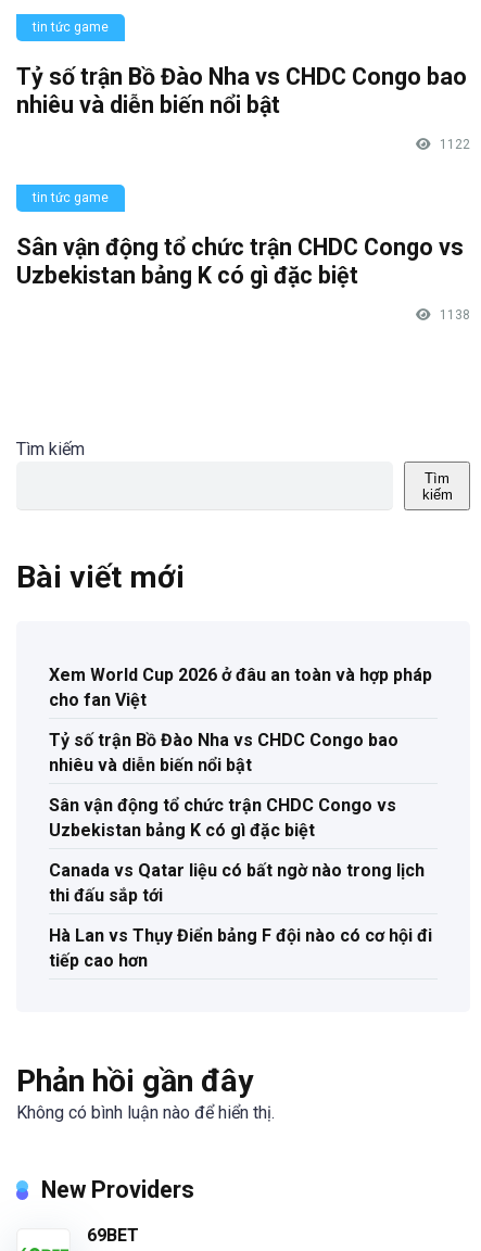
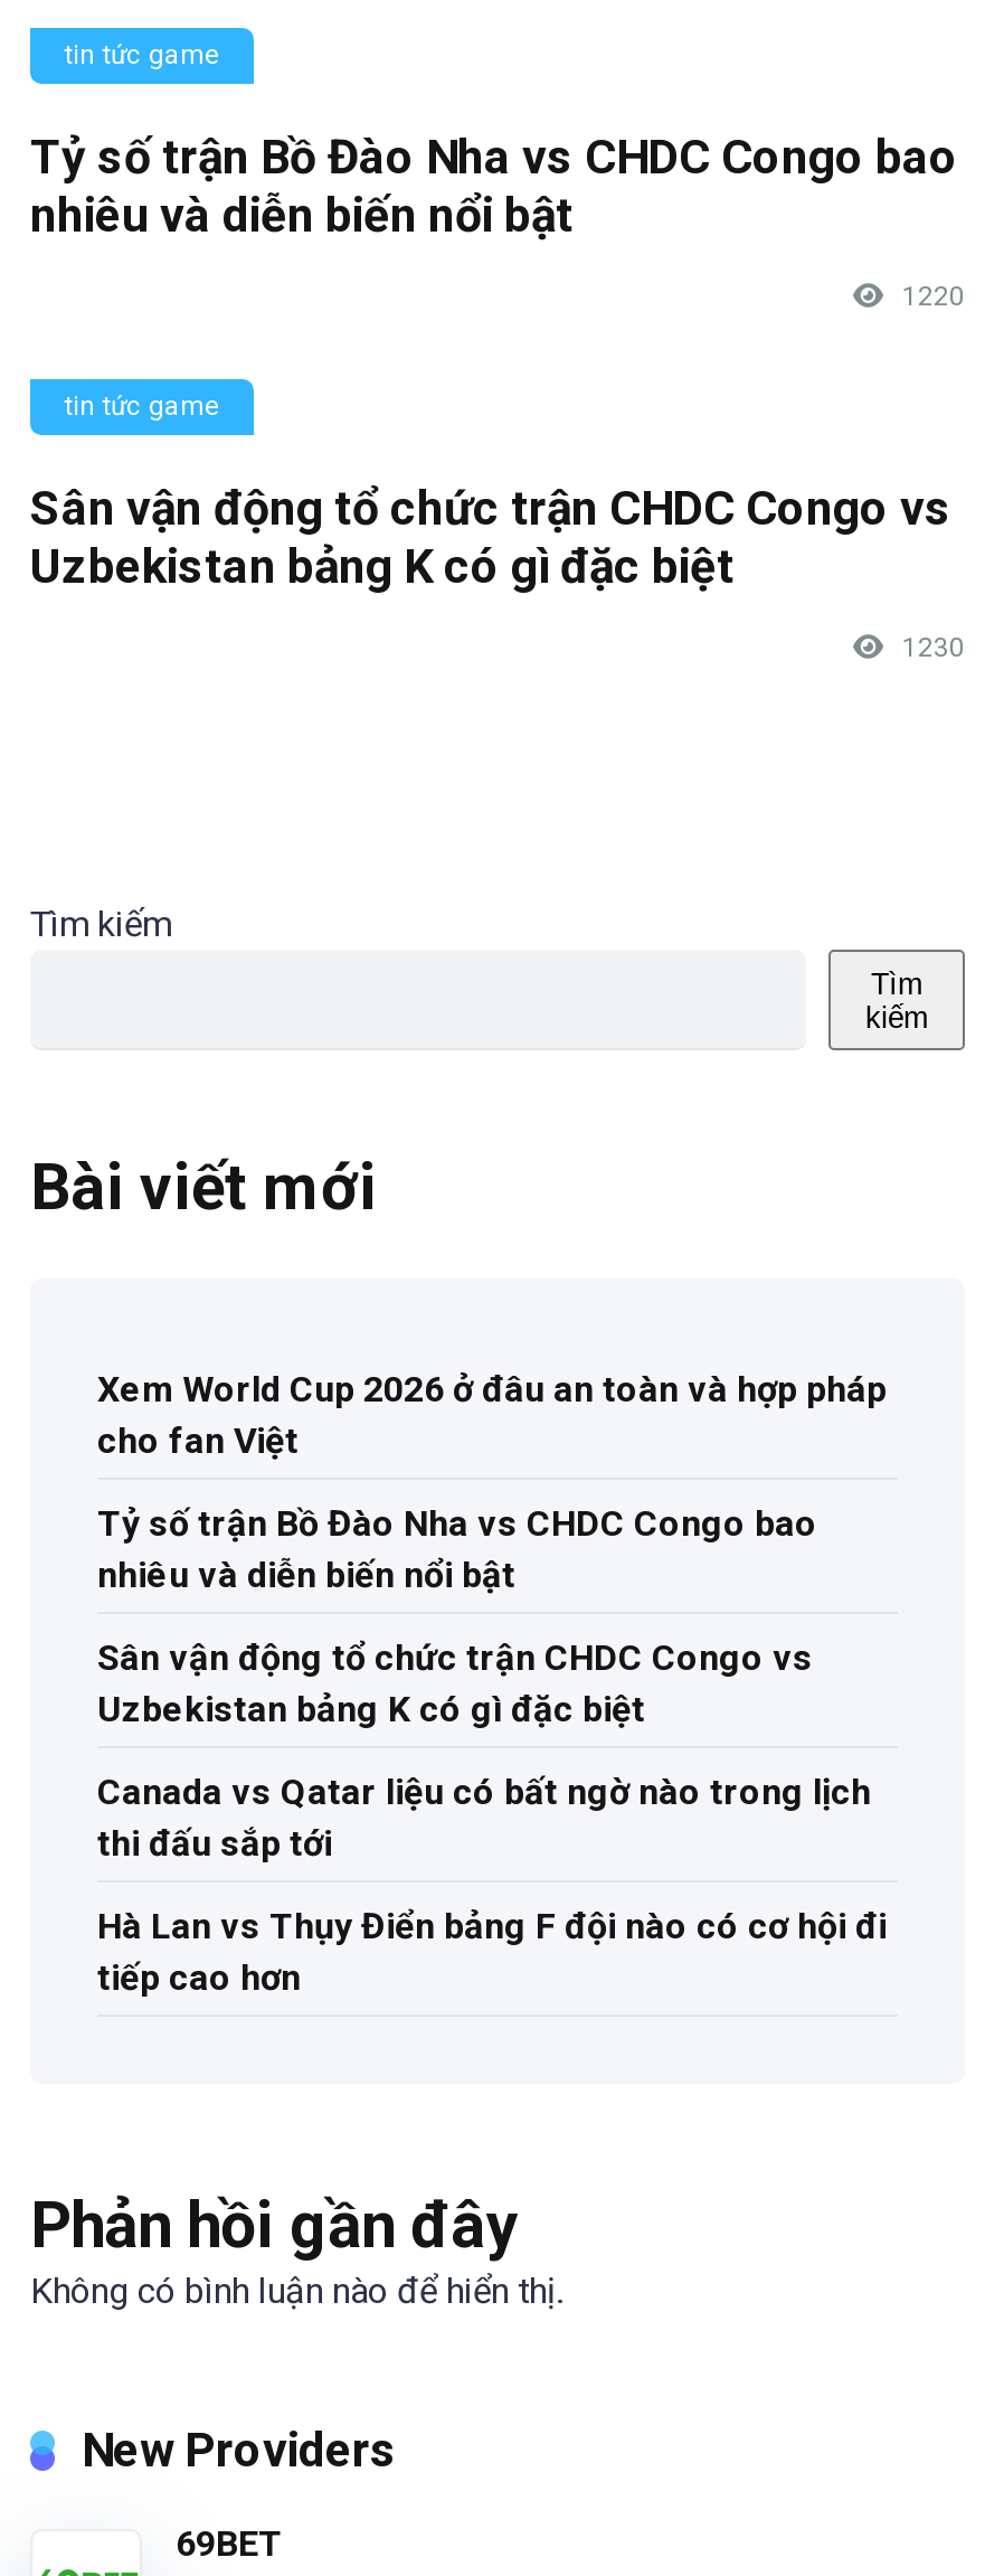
- 1122
+ 1220

- 1138
+ 1230
